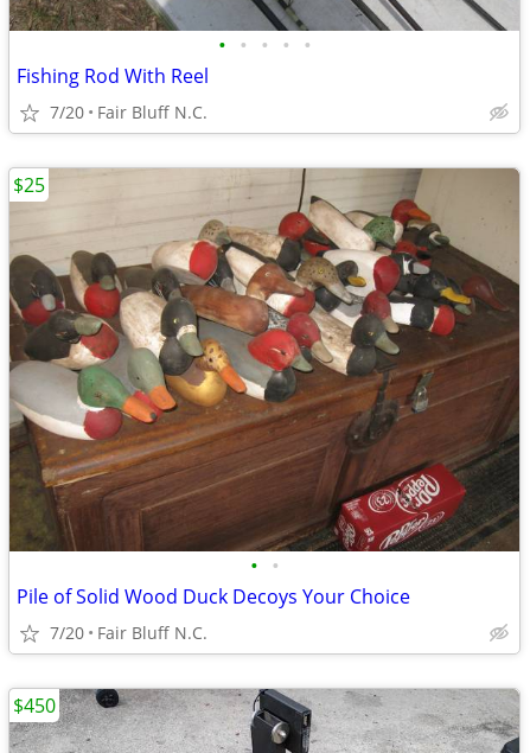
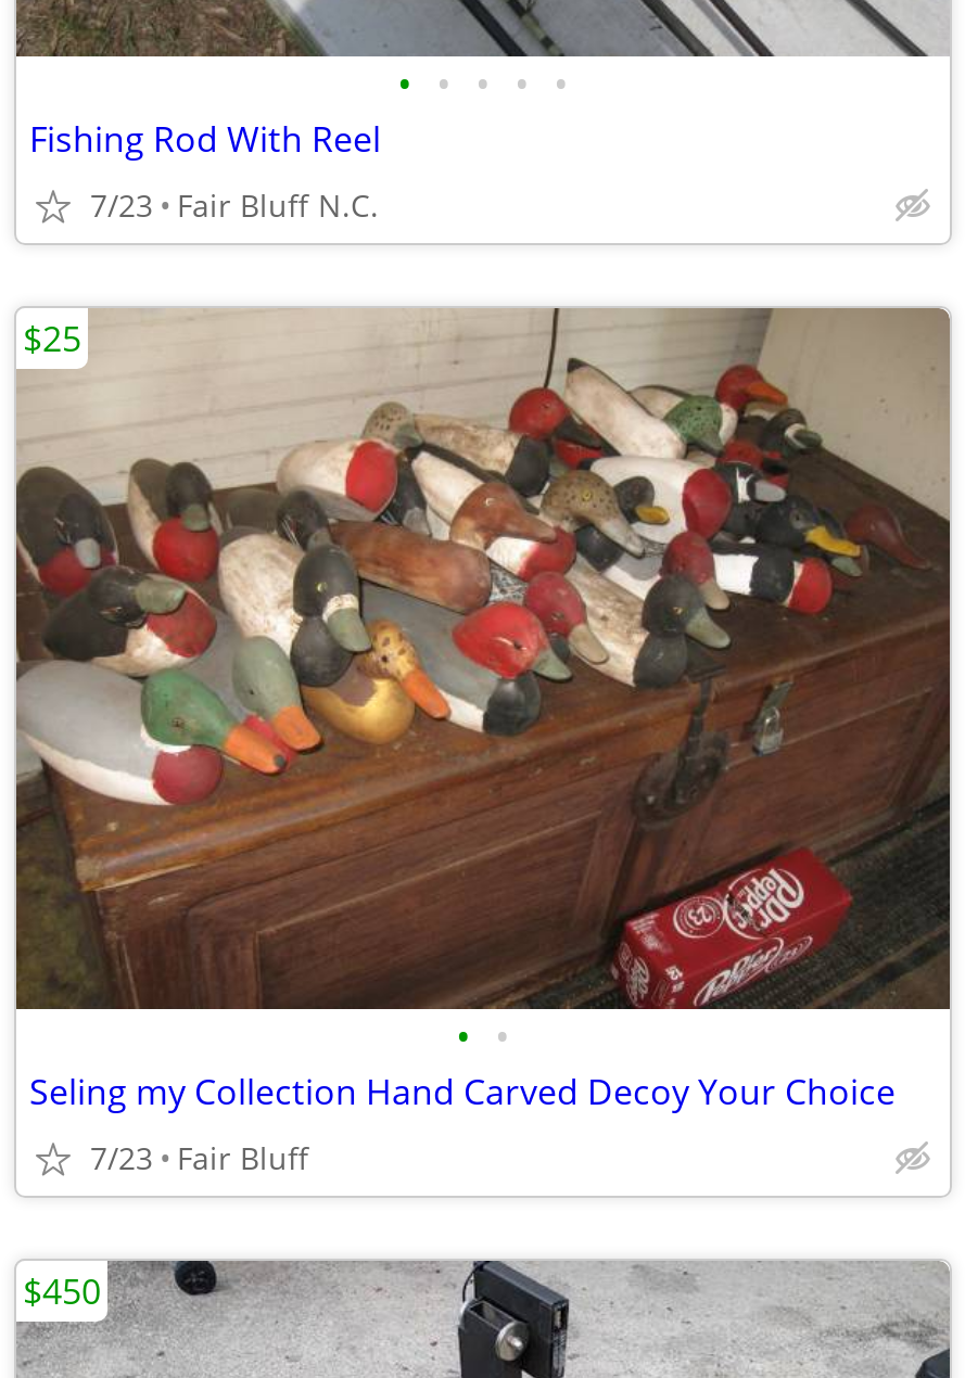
- 7/20 Fair Bluff N.C.
+ 7/23 Fair Bluff N.C.

- Pile of Solid Wood Duck Decoys Your Choice
+ Seling my Collection Hand Carved Decoy Your Choice

- 7/20 Fair Bluff N.C.
+ 7/23 Fair Bluff
